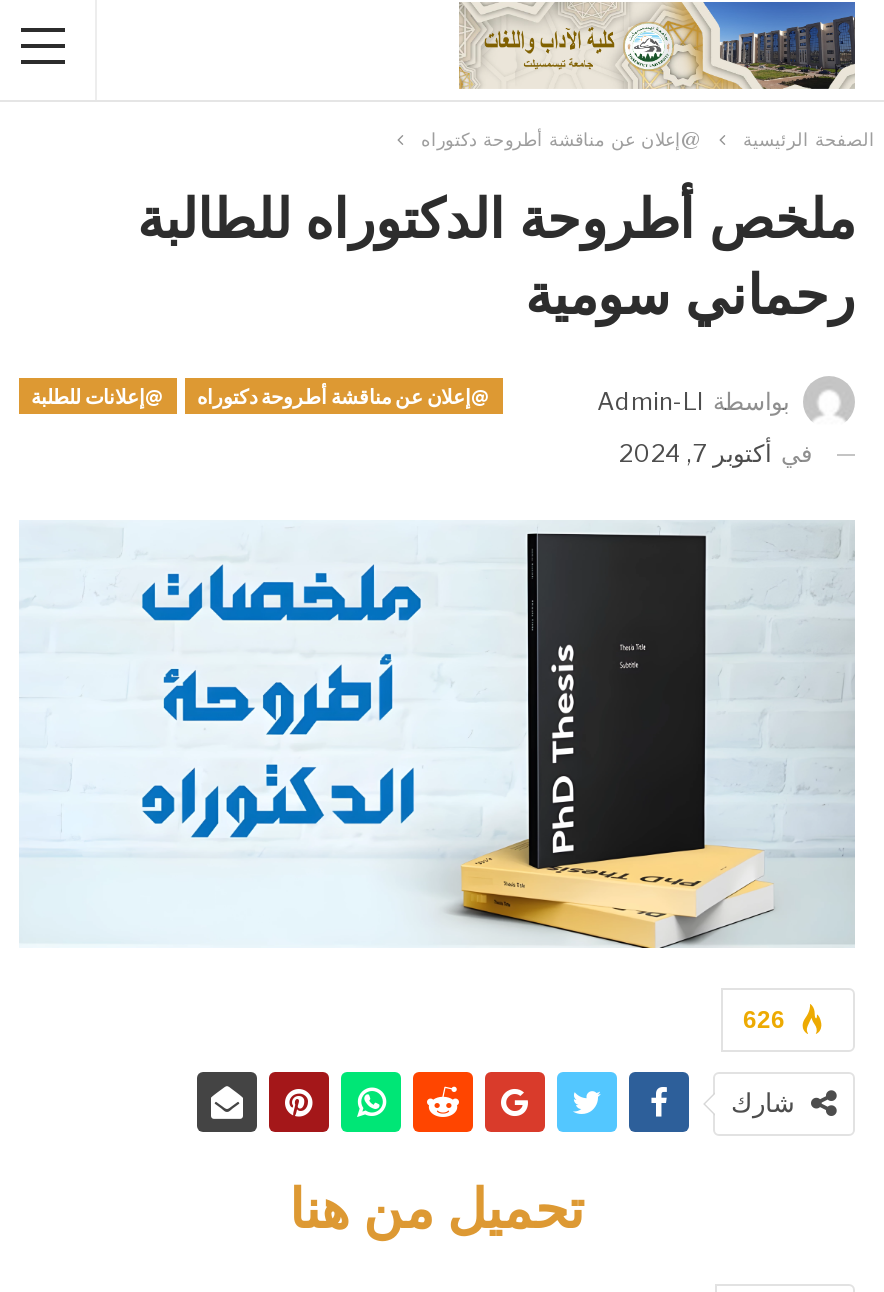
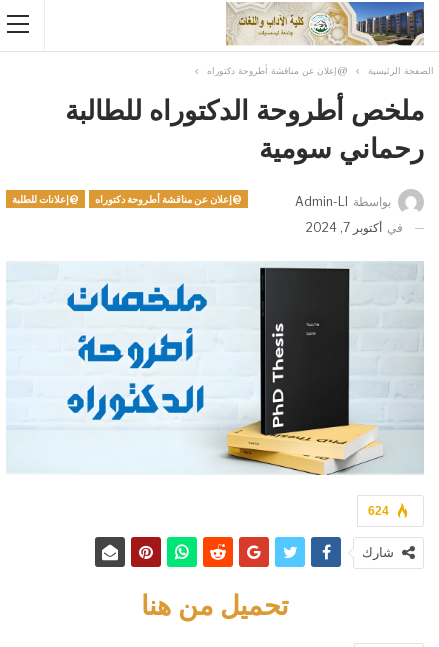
- 626
+ 624
